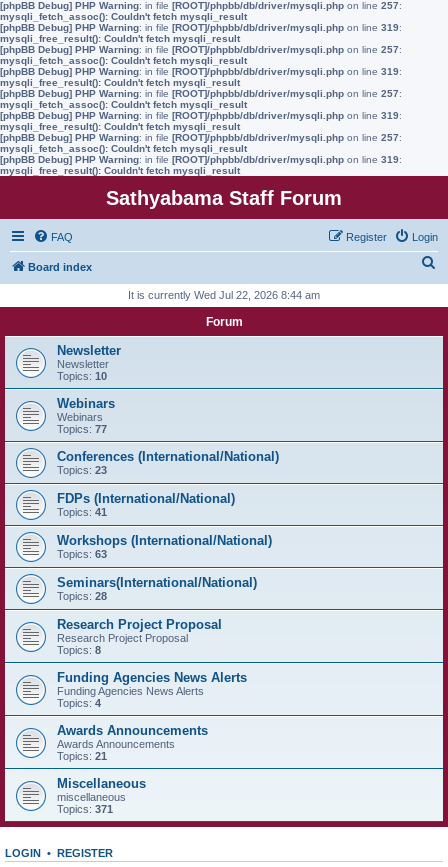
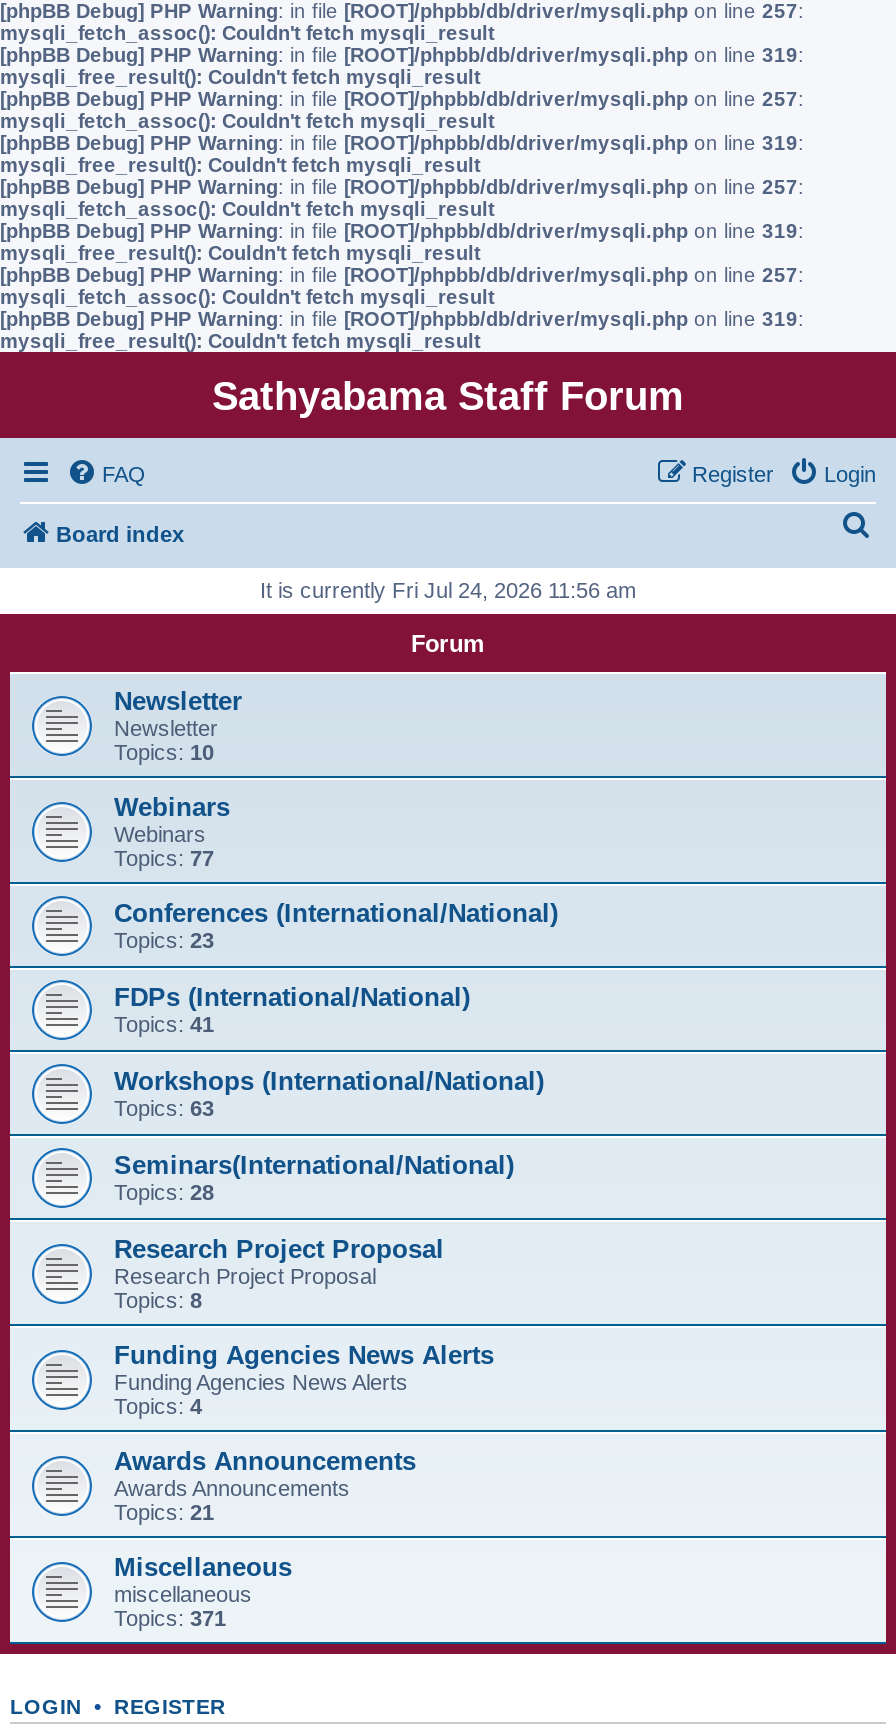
- It is currently Wed Jul 22, 2026 8:44 am
+ It is currently Fri Jul 24, 2026 11:56 am
